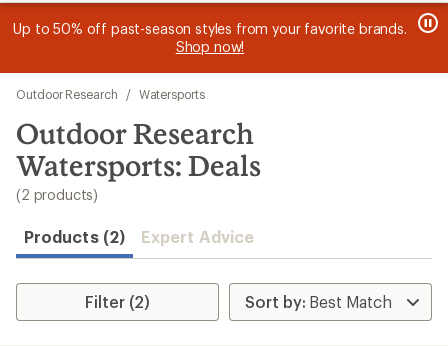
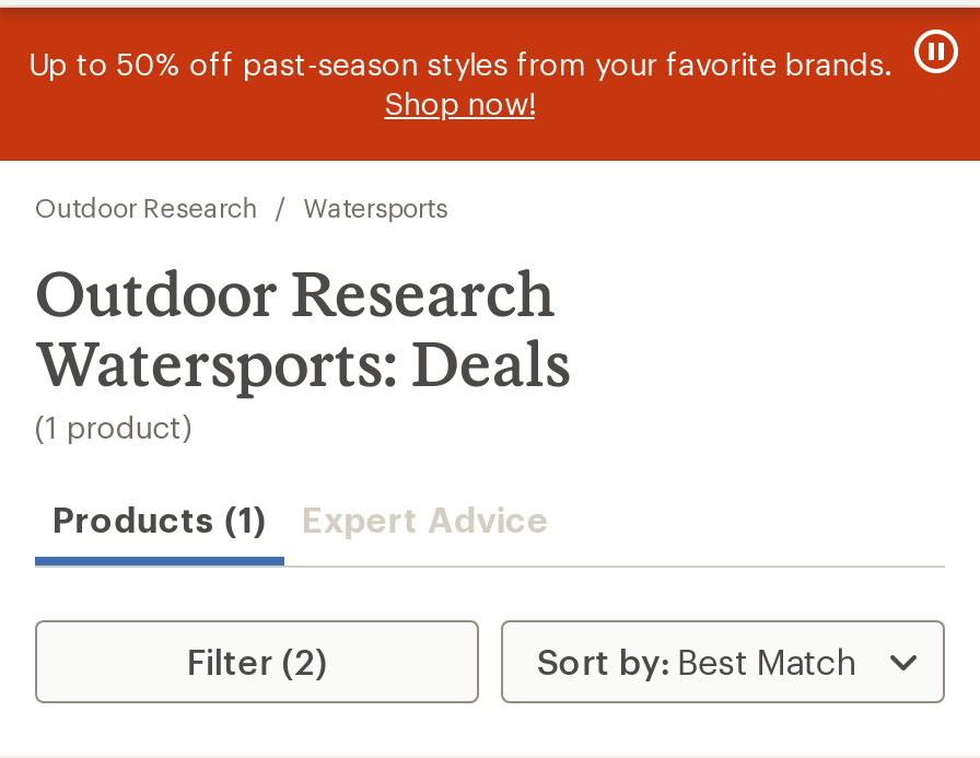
- (2 products)
+ (1 product)

- Products (2) Expert Advice
+ Products (1) Expert Advice
